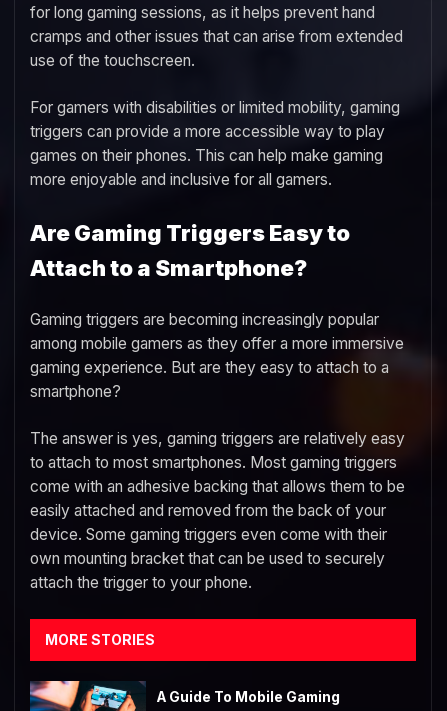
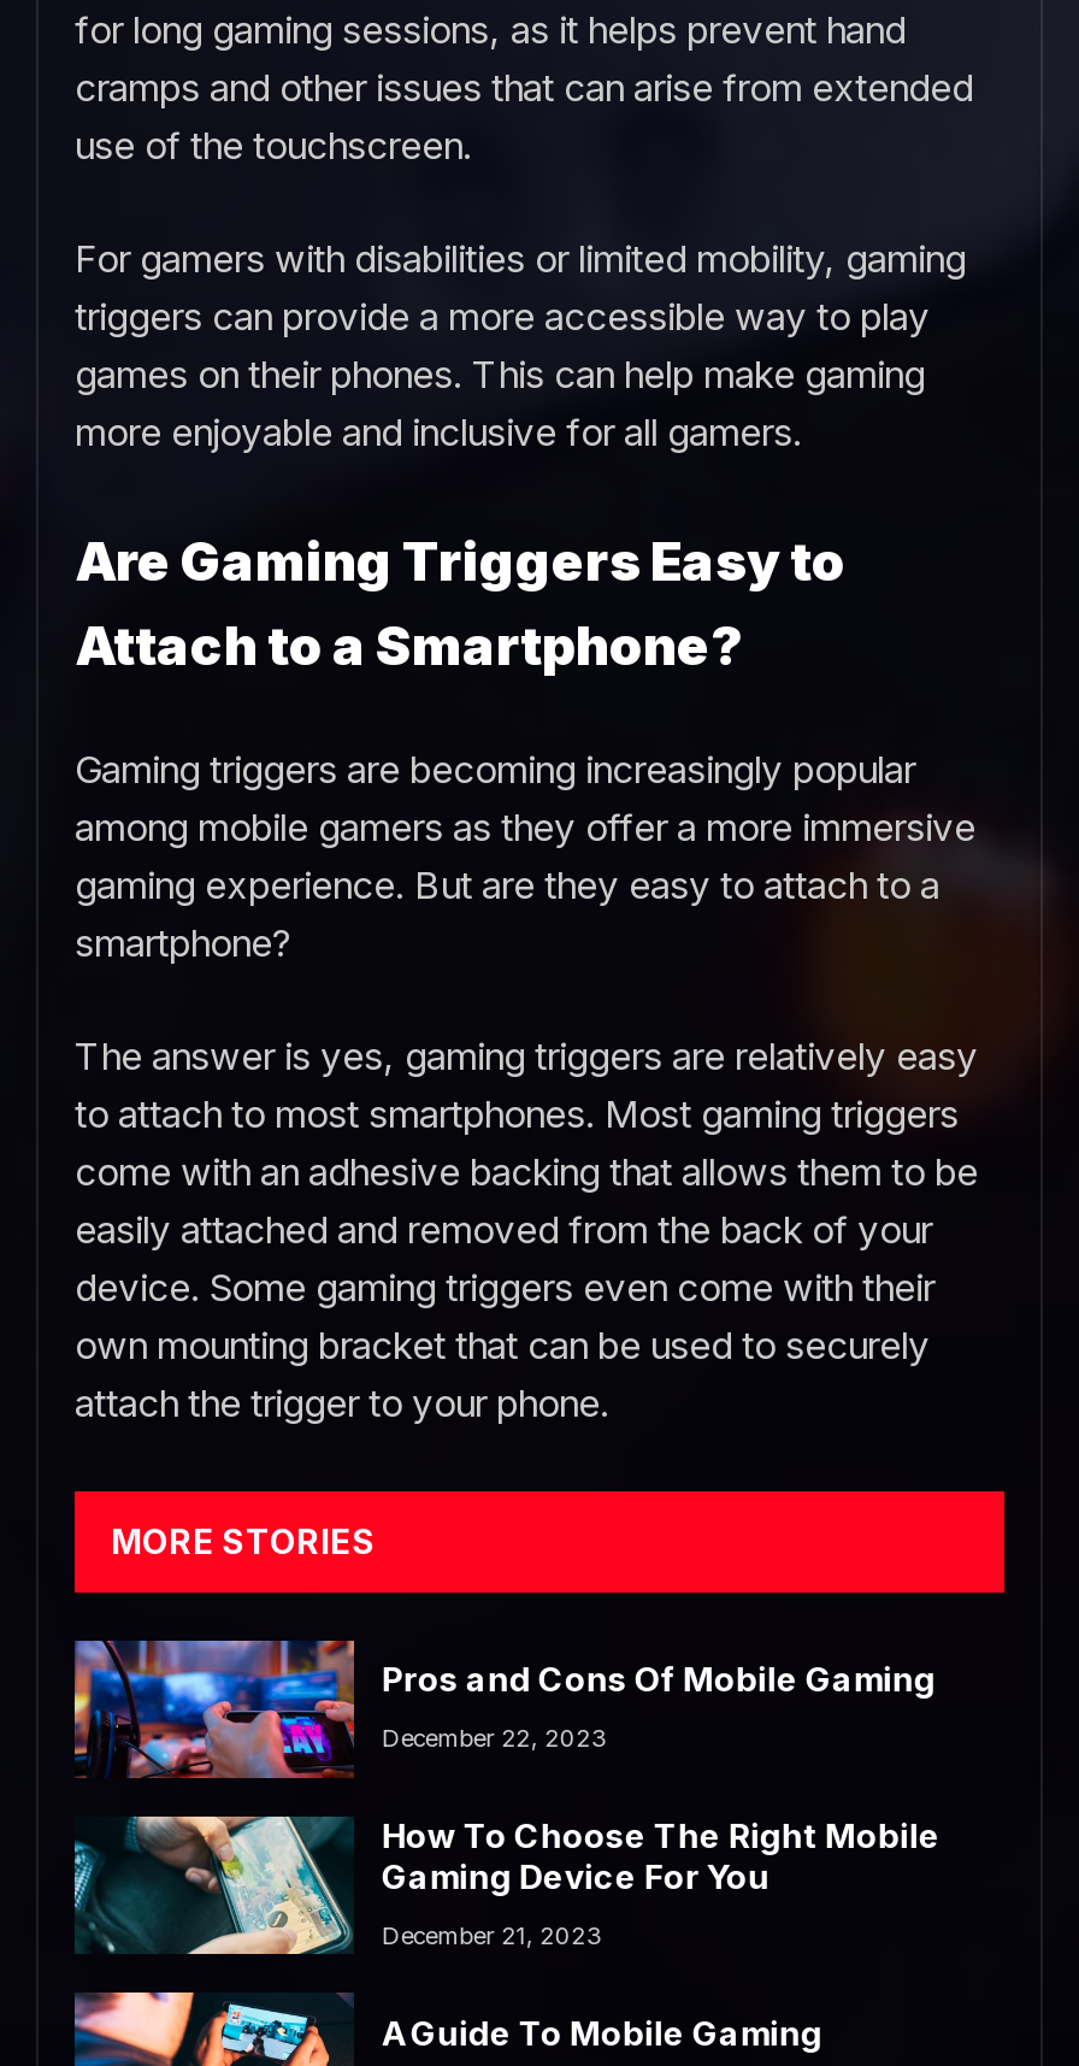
+ [image]
+ Pros and Cons Of Mobile Gaming
+ December 22, 2023
+ How To Choose The Right Mobile
+ Gaming Device For You
+ December 21, 2023

+ [image]
